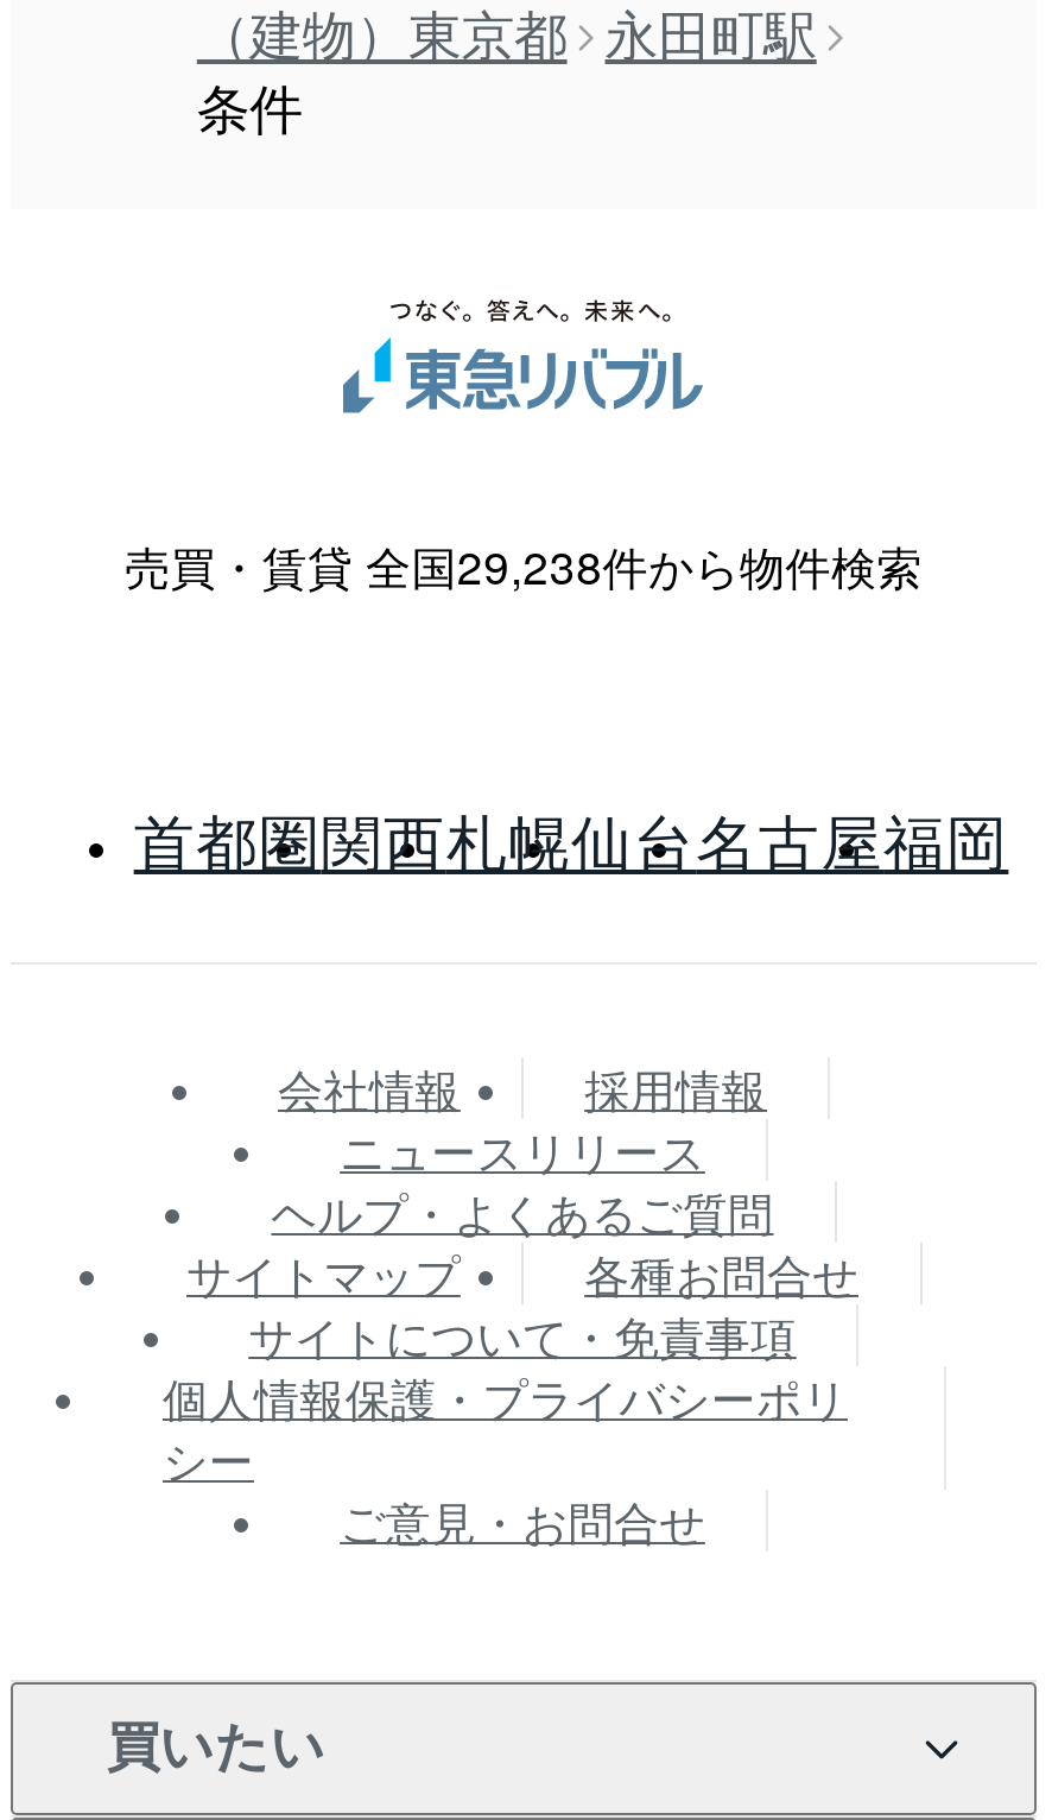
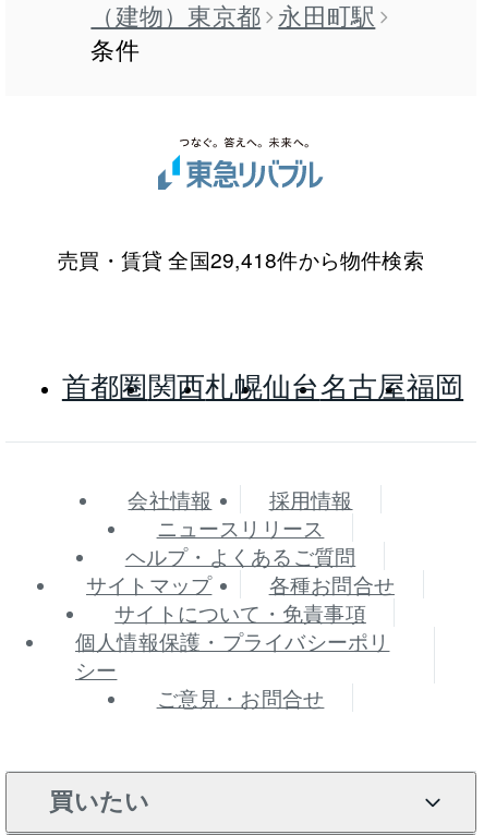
- 売買・賃貸 全国29,238件から物件検索
+ 売買・賃貸 全国29,418件から物件検索
